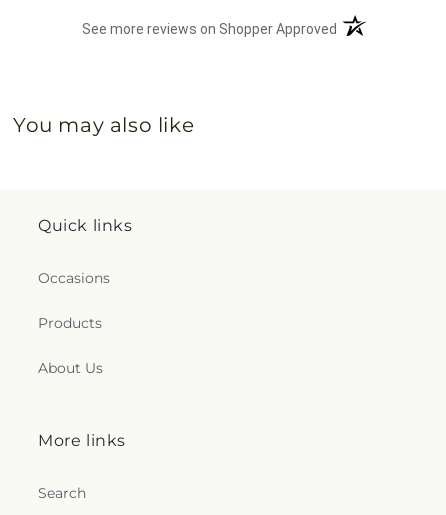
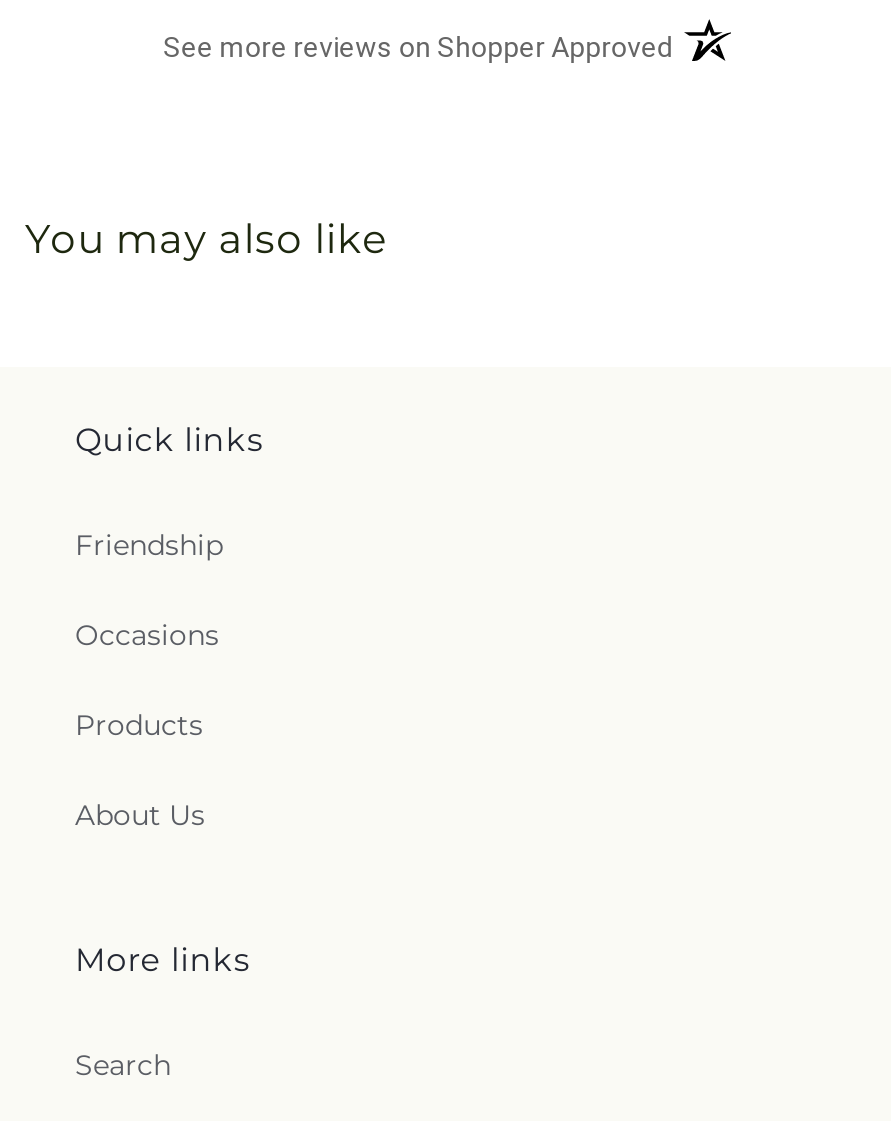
+ Friendship
